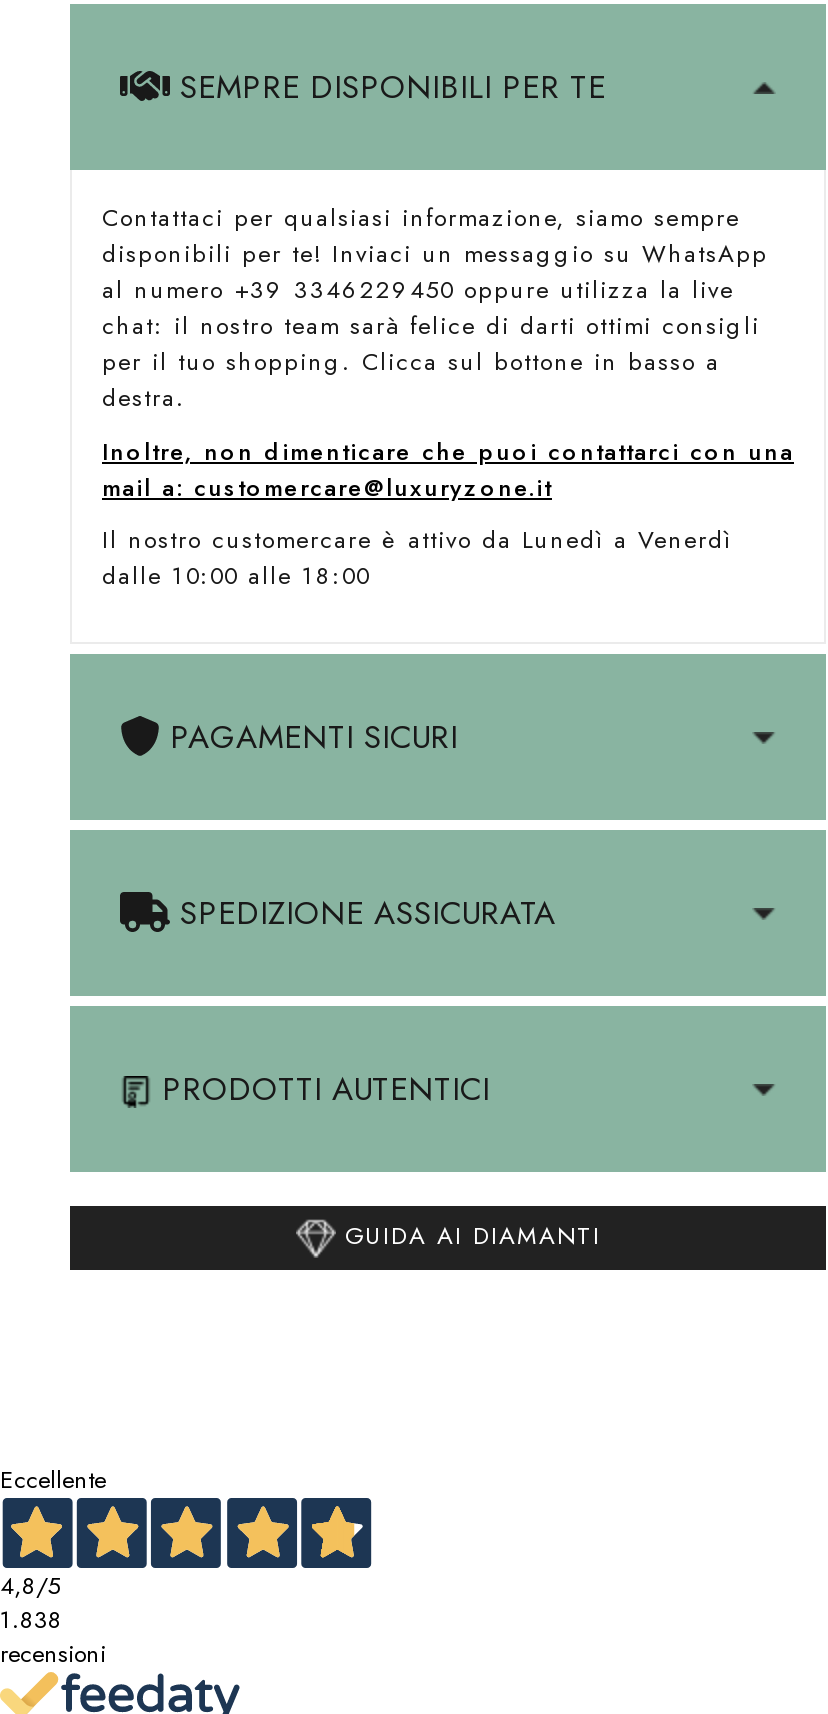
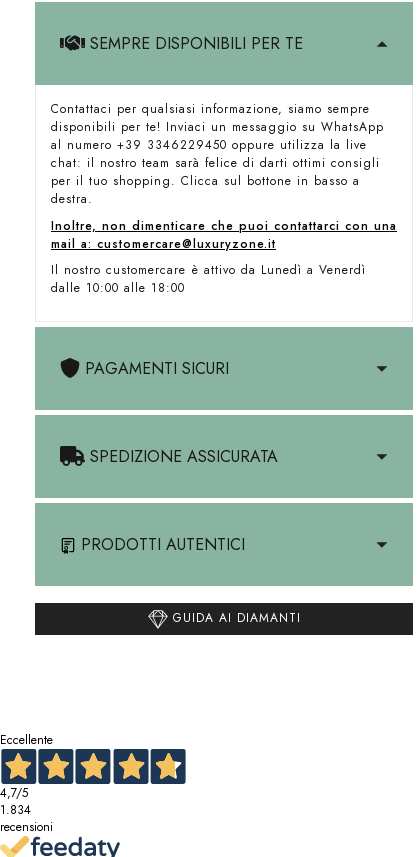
- 4,8/5
+ 4,7/5

- 1.838
+ 1.834
